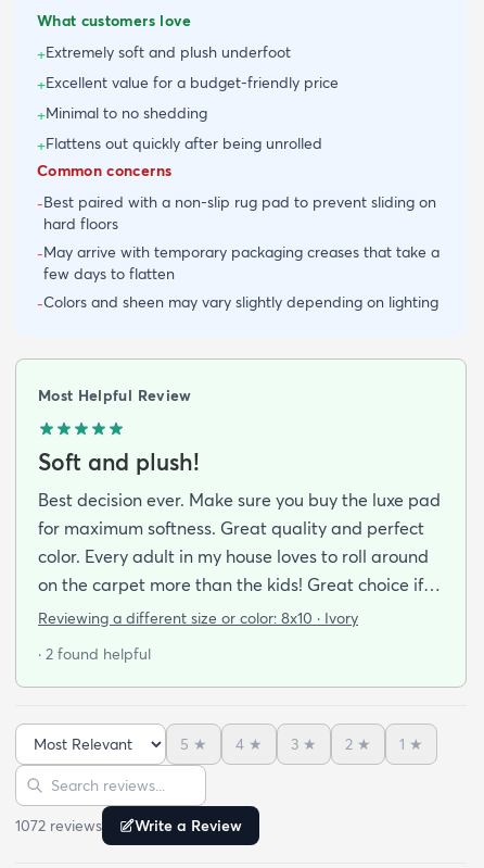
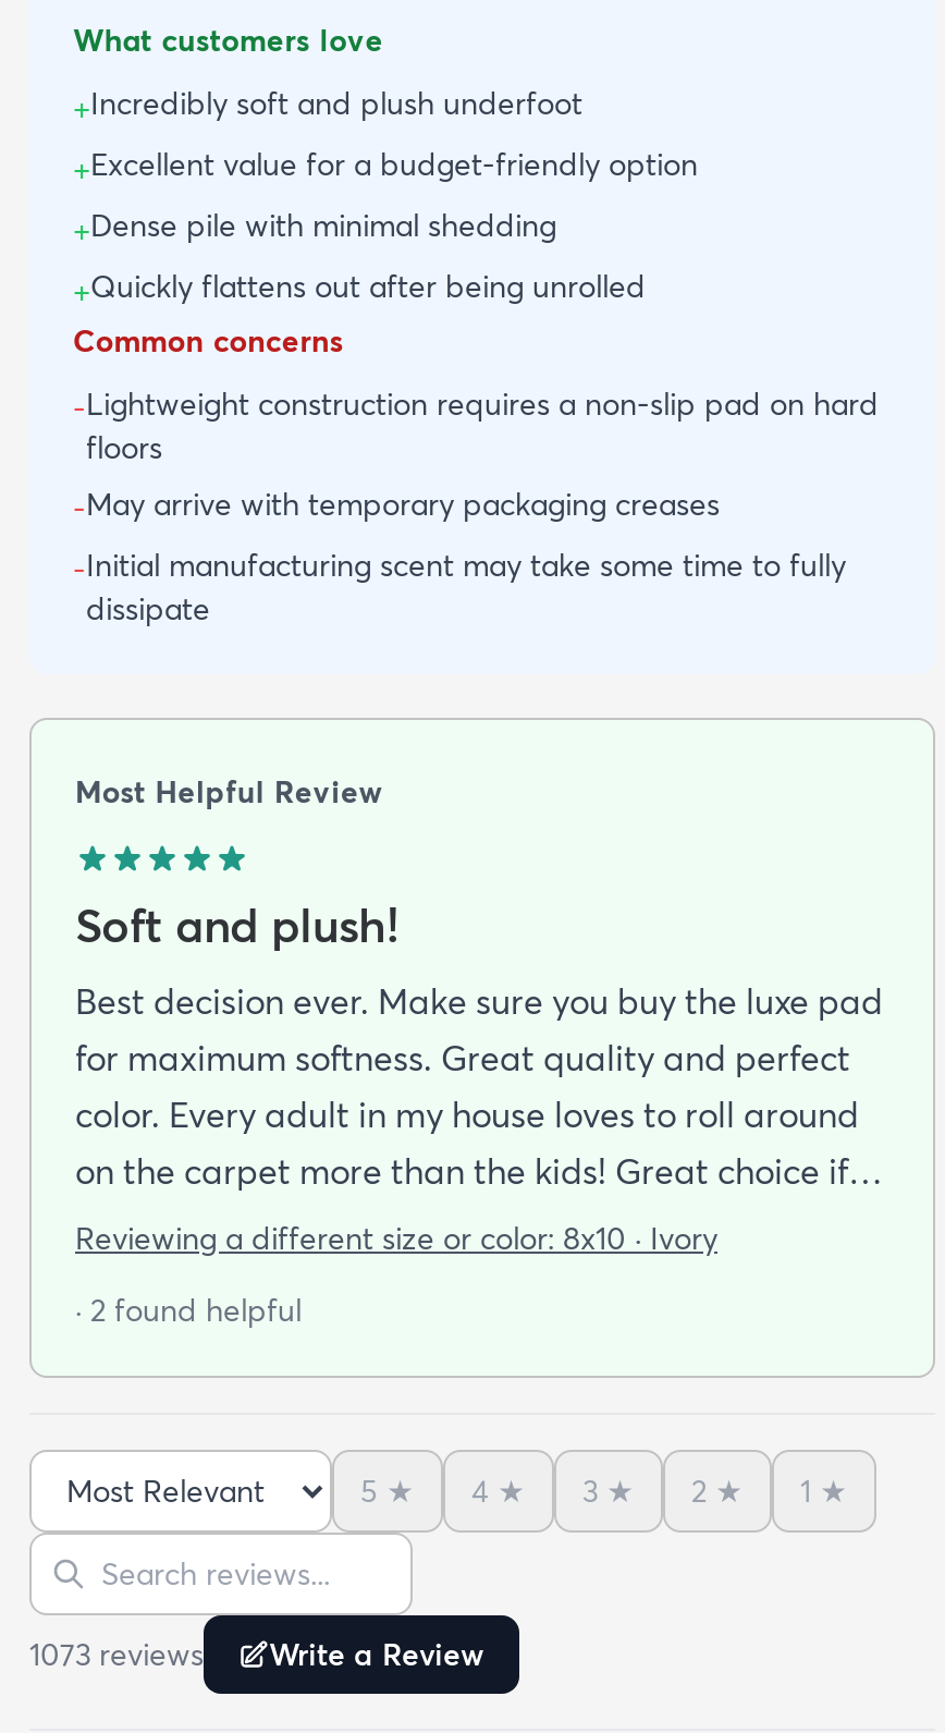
- +Extremely soft and plush underfoot
- +Excellent value for a budget-friendly price
- +Minimal to no shedding
- +Flattens out quickly after being unrolled
+ +Incredibly soft and plush underfoot
+ +Excellent value for a budget-friendly option
+ +Dense pile with minimal shedding
+ +Quickly flattens out after being unrolled

- -Best paired with a non-slip rug pad to prevent sliding on
- hard floors
- -May arrive with temporary packaging creases that take a
- few days to flatten
- -Colors and sheen may vary slightly depending on lighting
+ -Lightweight construction requires a non-slip pad on hard
+ floors
+ -May arrive with temporary packaging creases
+ -Initial manufacturing scent may take some time to fully
+ dissipate

- 1072 reviews Write a Review
+ 1073 reviews Write a Review
